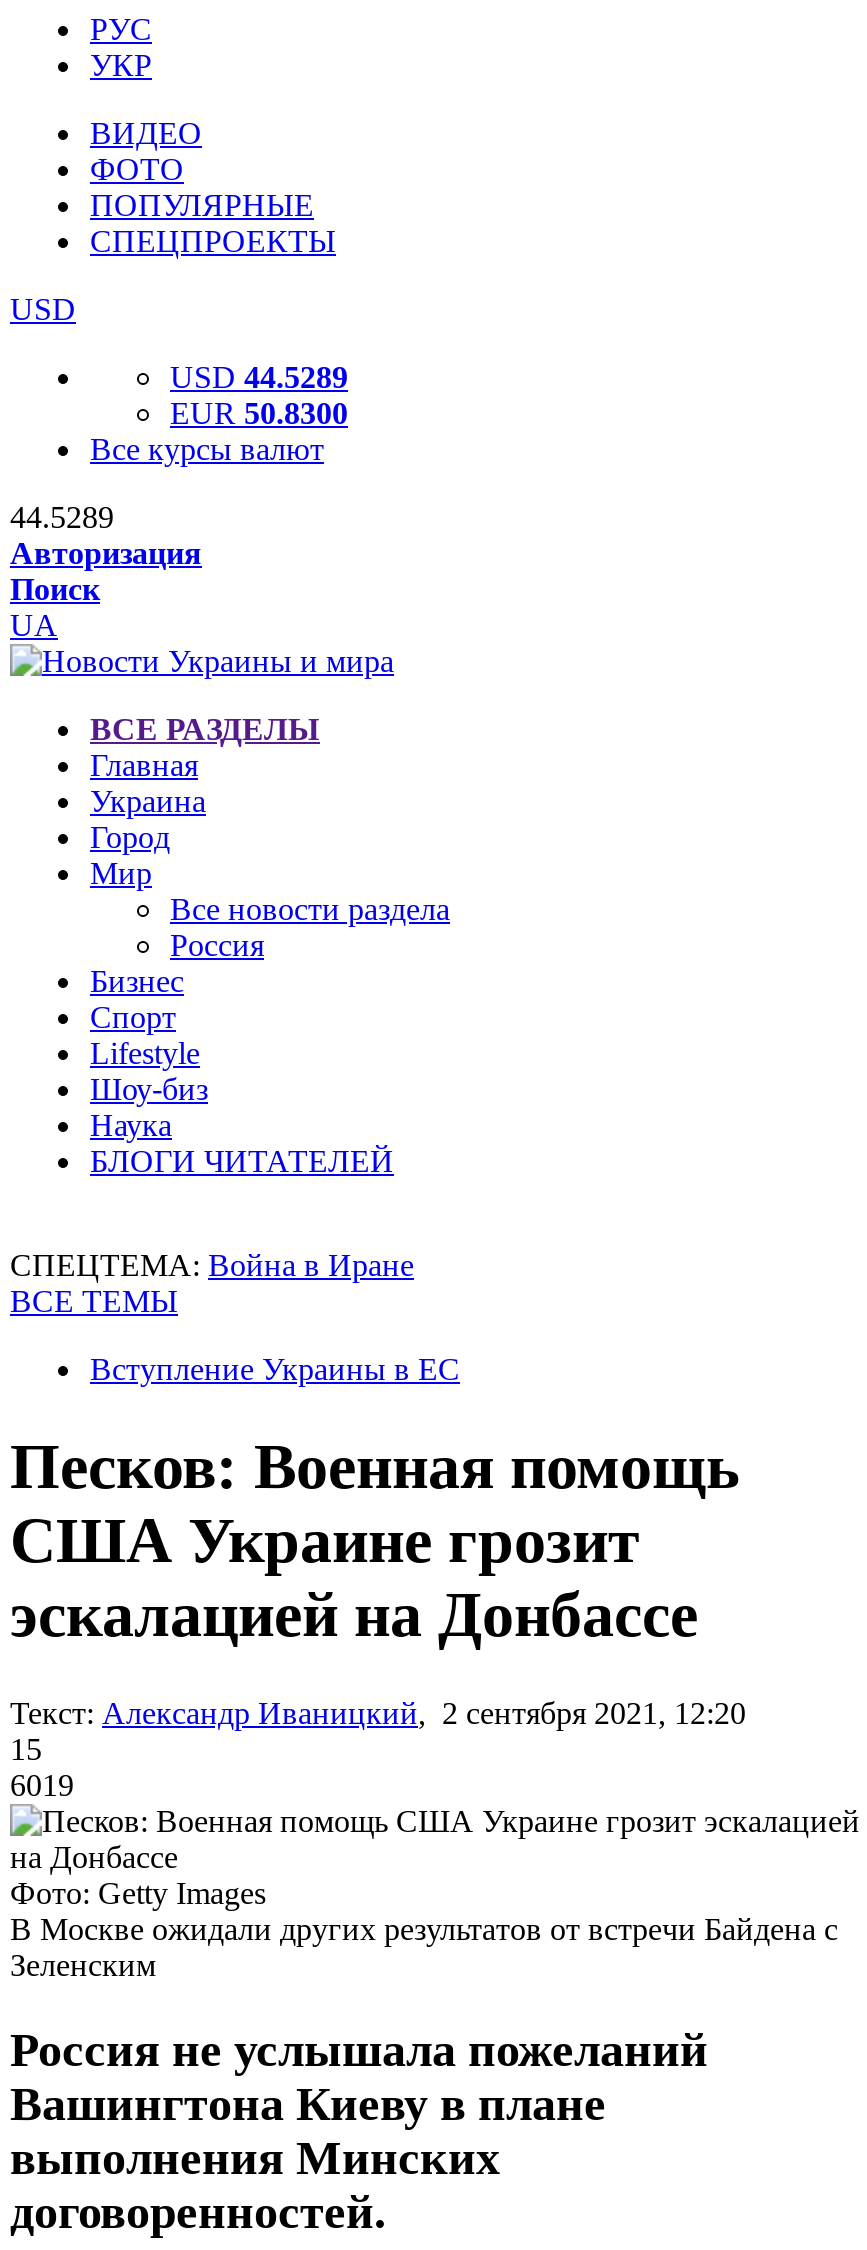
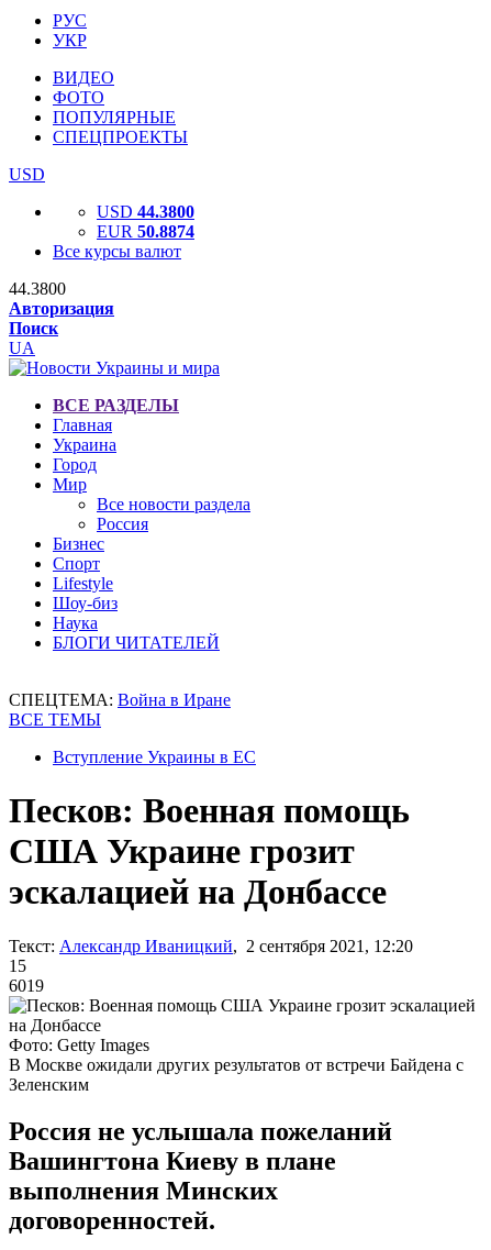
- USD 44.5289
+ USD 44.3800

- EUR 50.8300
+ EUR 50.8874

- 44.5289
+ 44.3800
